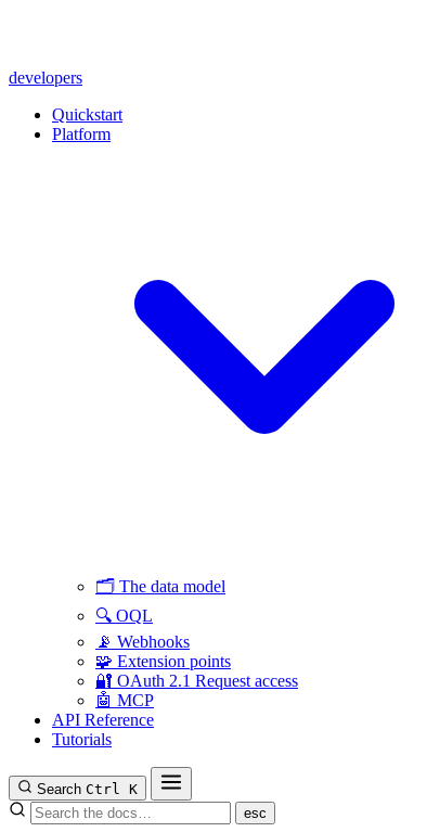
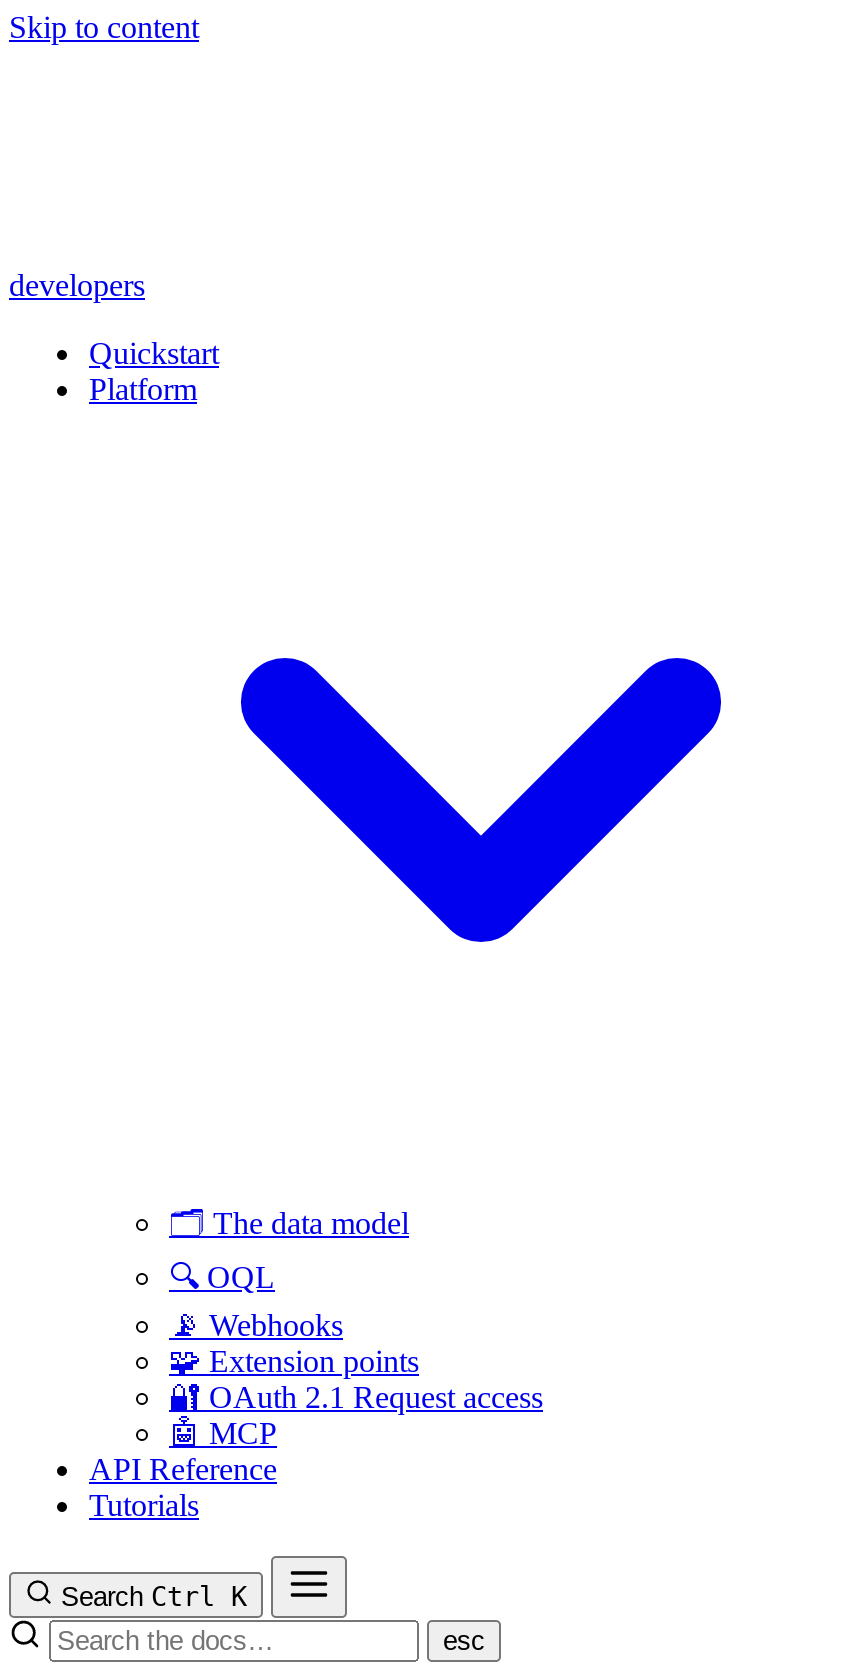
+ Skip to content
